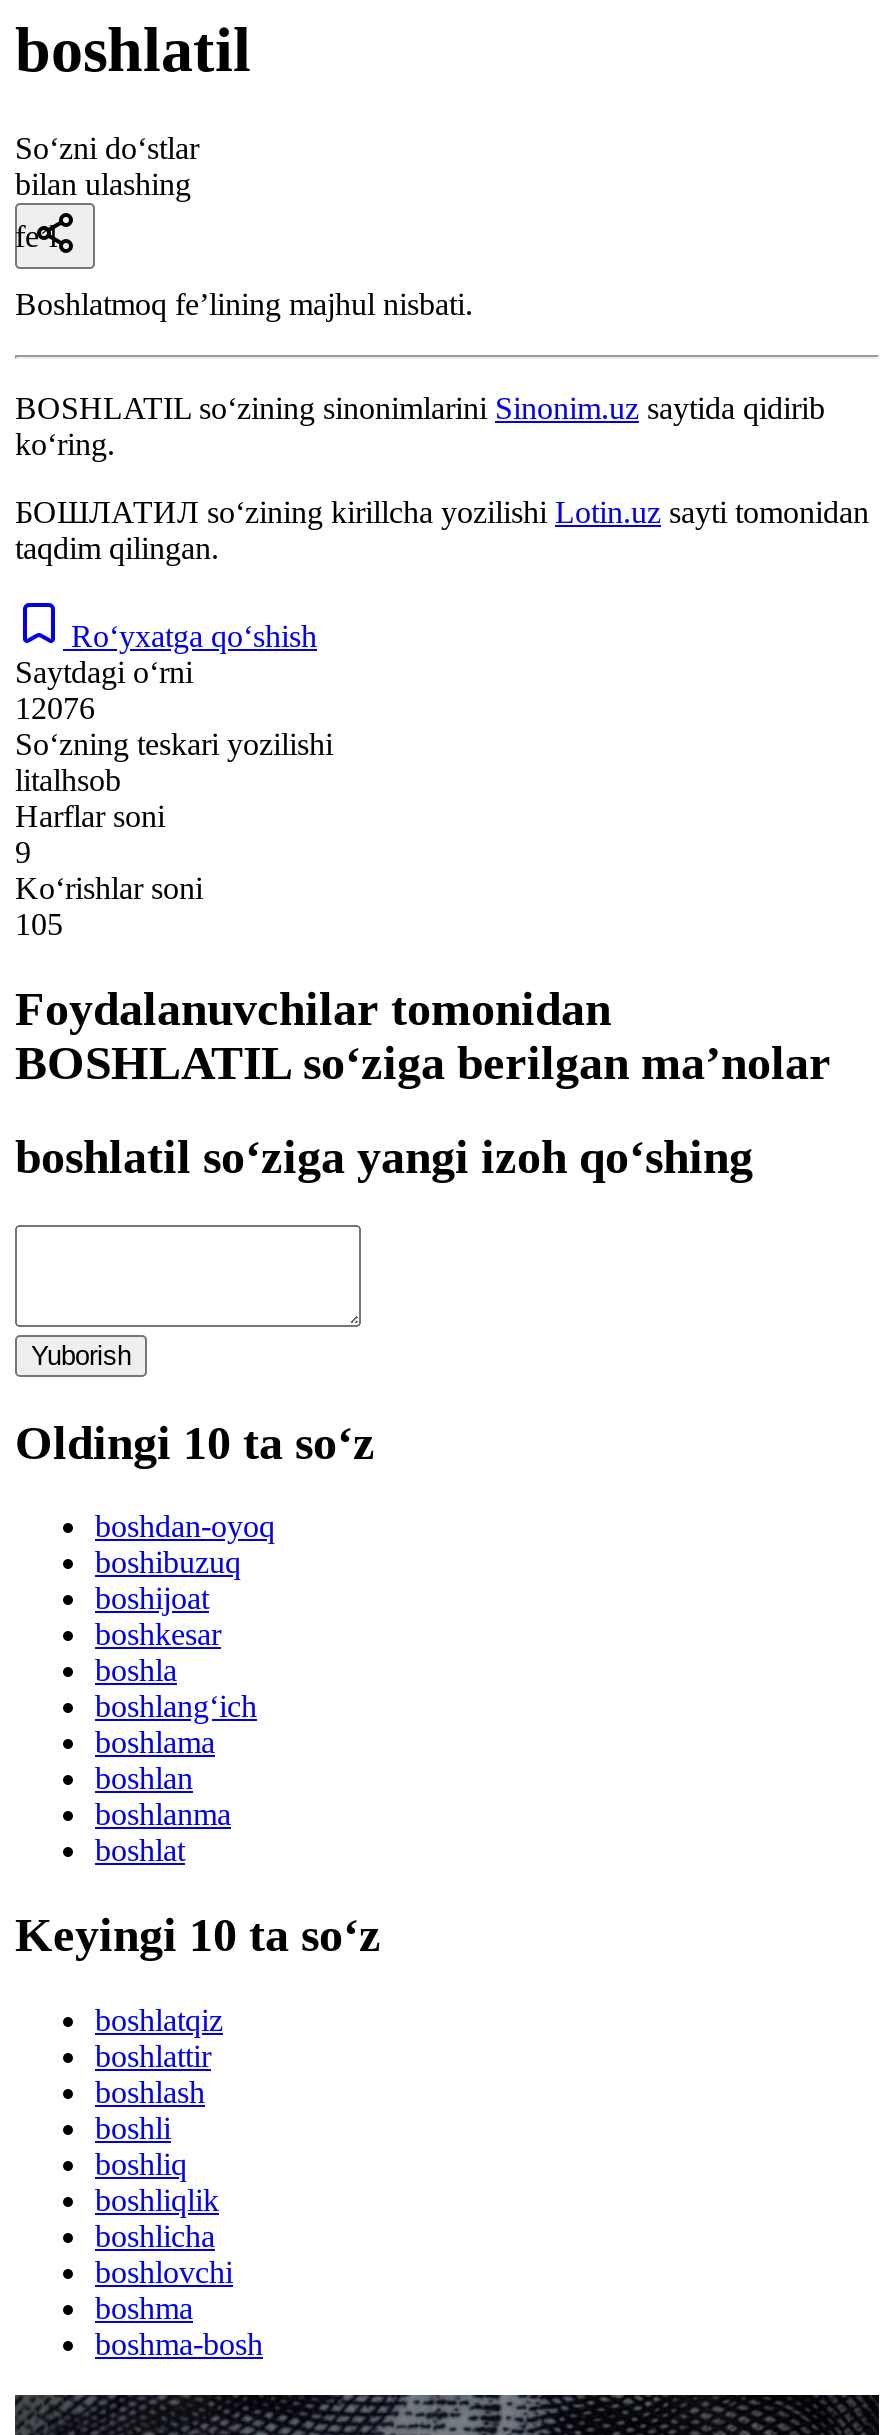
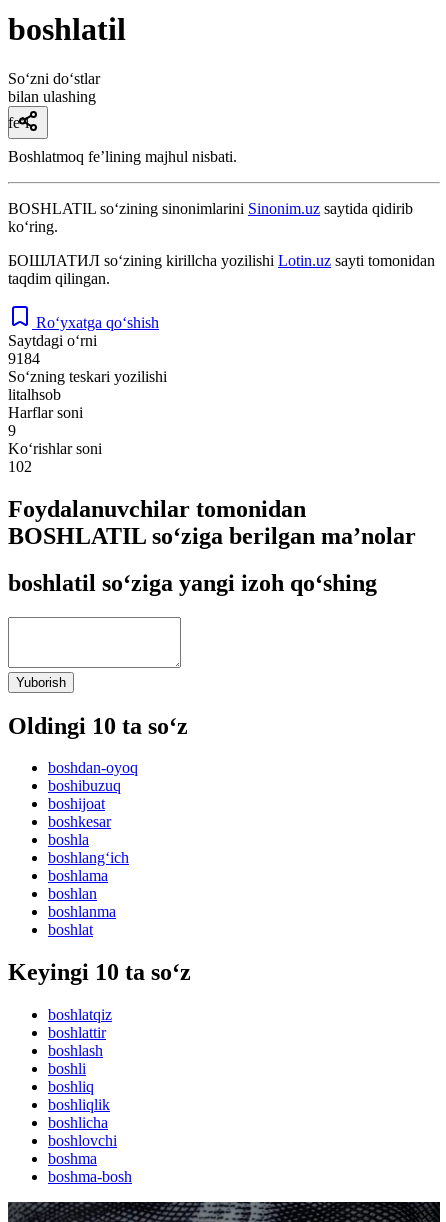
- 12076
+ 9184

- 105
+ 102
